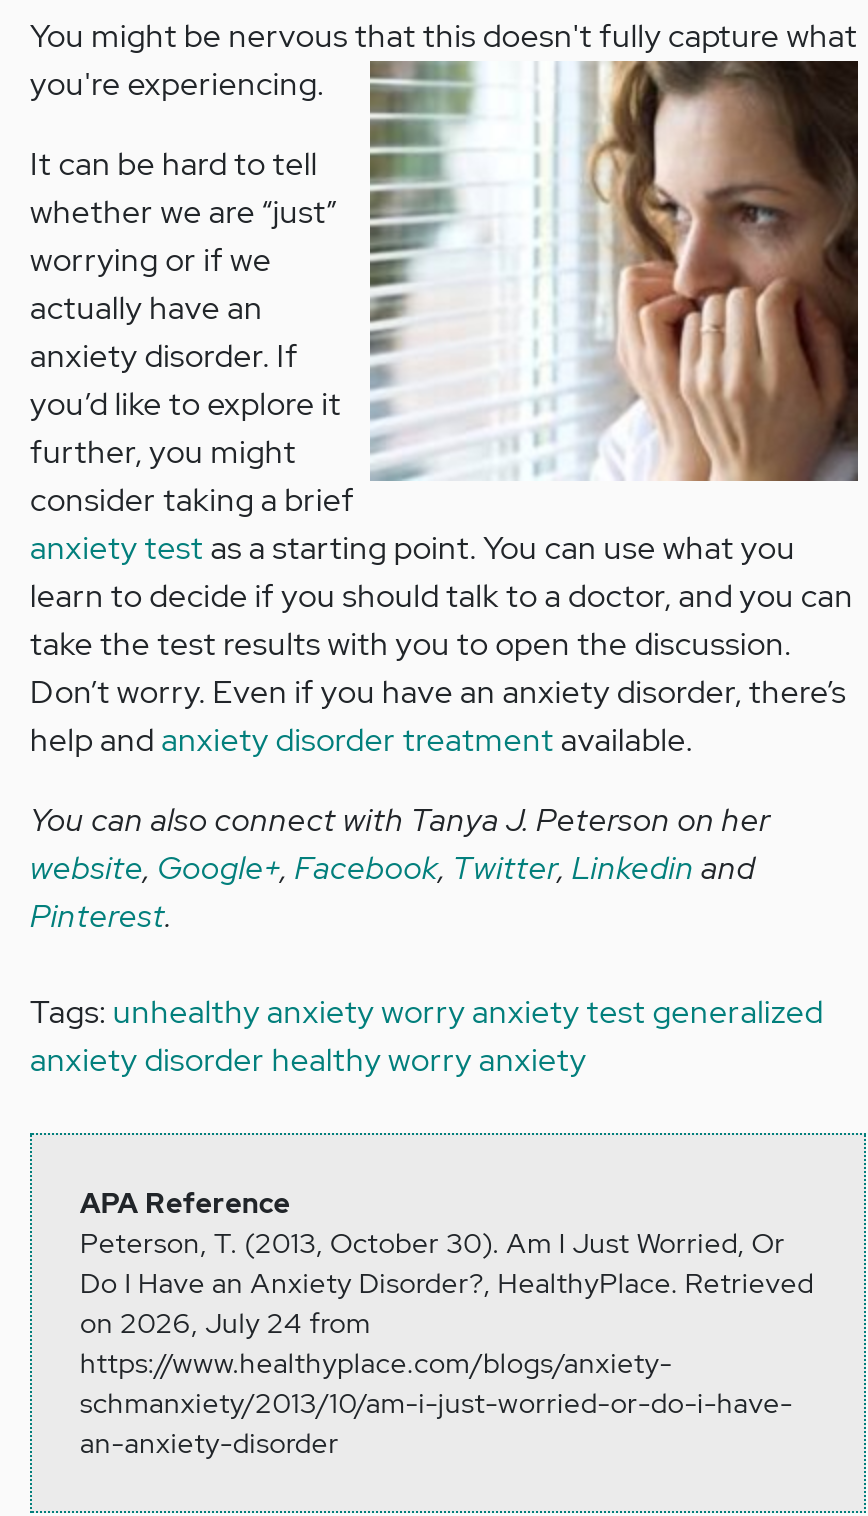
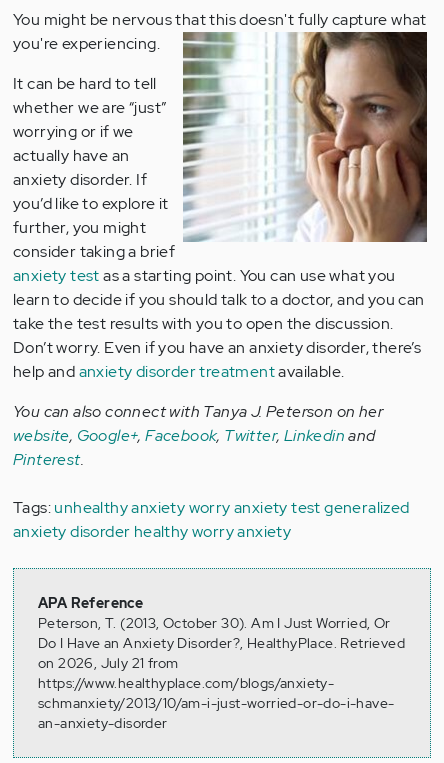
- on 2026, July 24 from
+ on 2026, July 21 from
